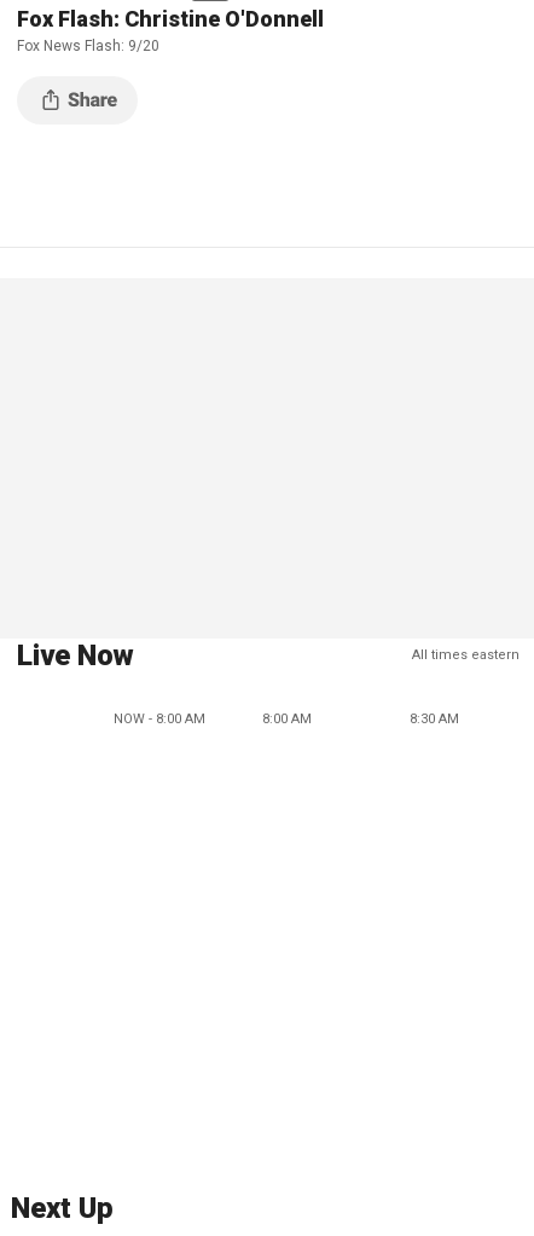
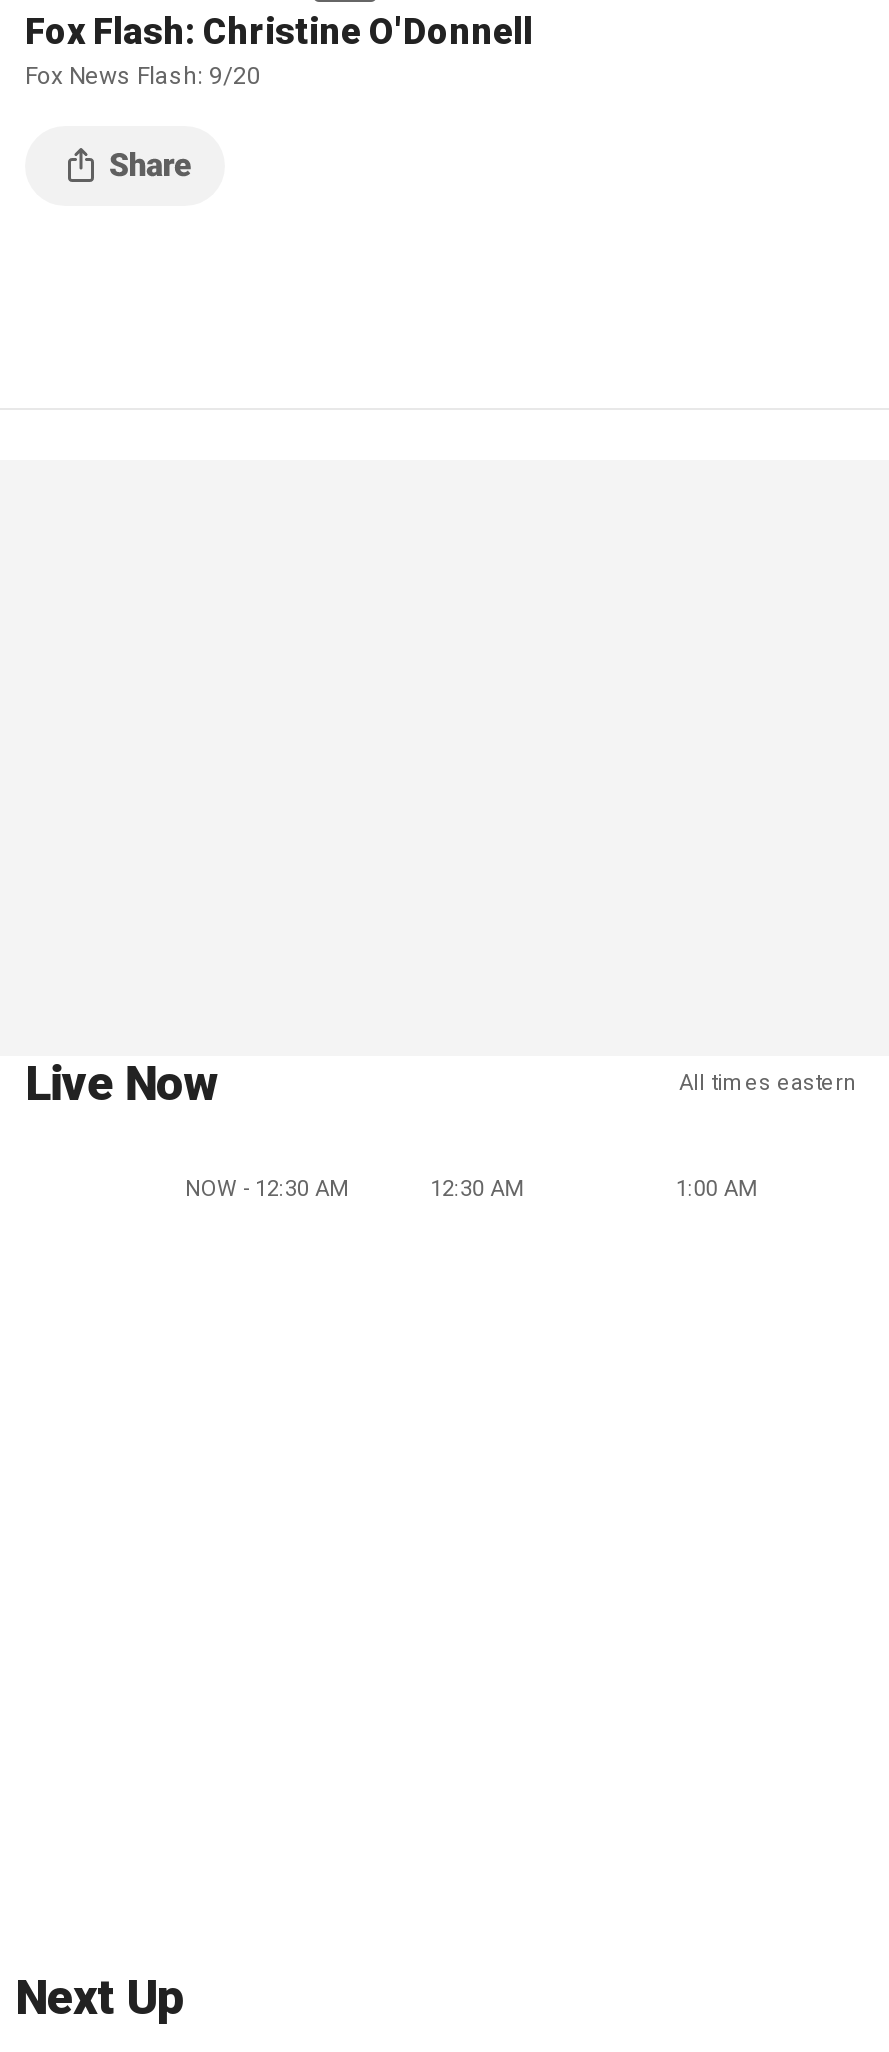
- NOW - 8:00 AM
+ NOW - 12:30 AM

- 8:00 AM
+ 12:30 AM

- 8:30 AM
+ 1:00 AM
